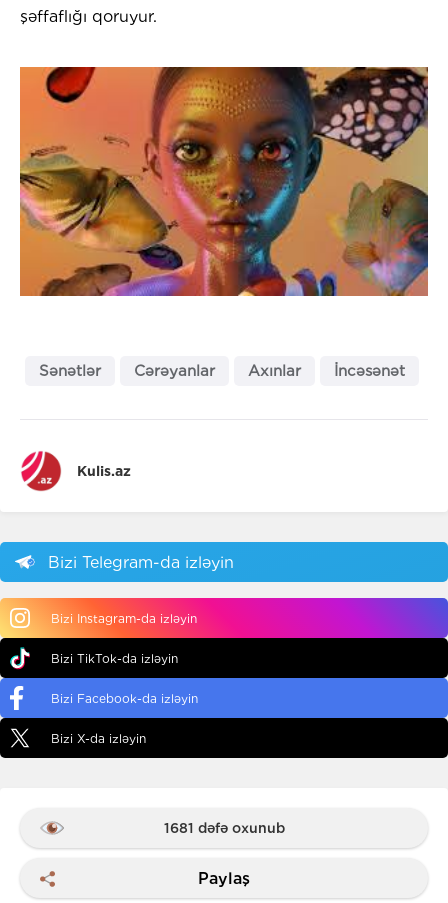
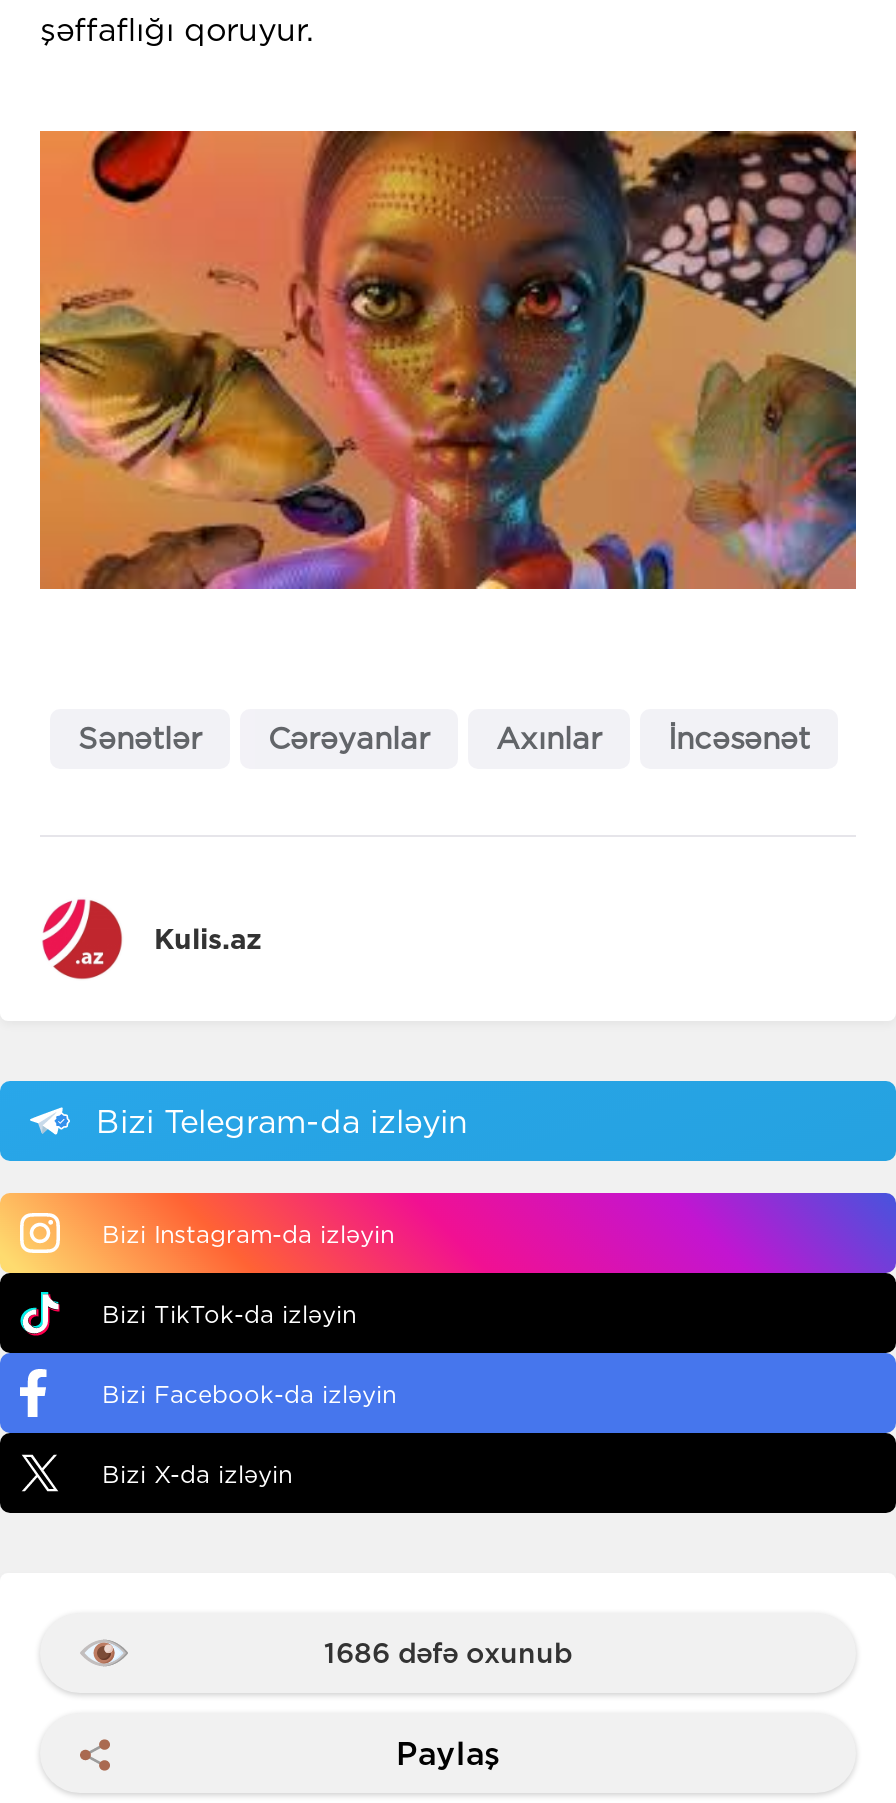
- 1681 dəfə oxunub
+ 1686 dəfə oxunub
